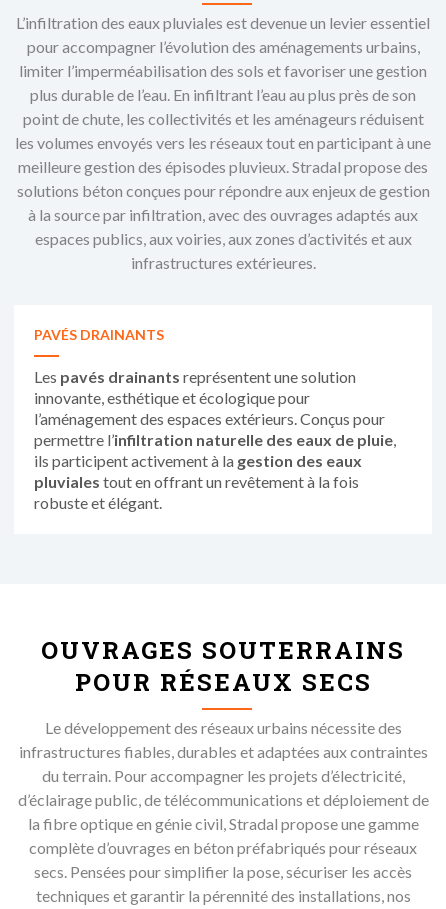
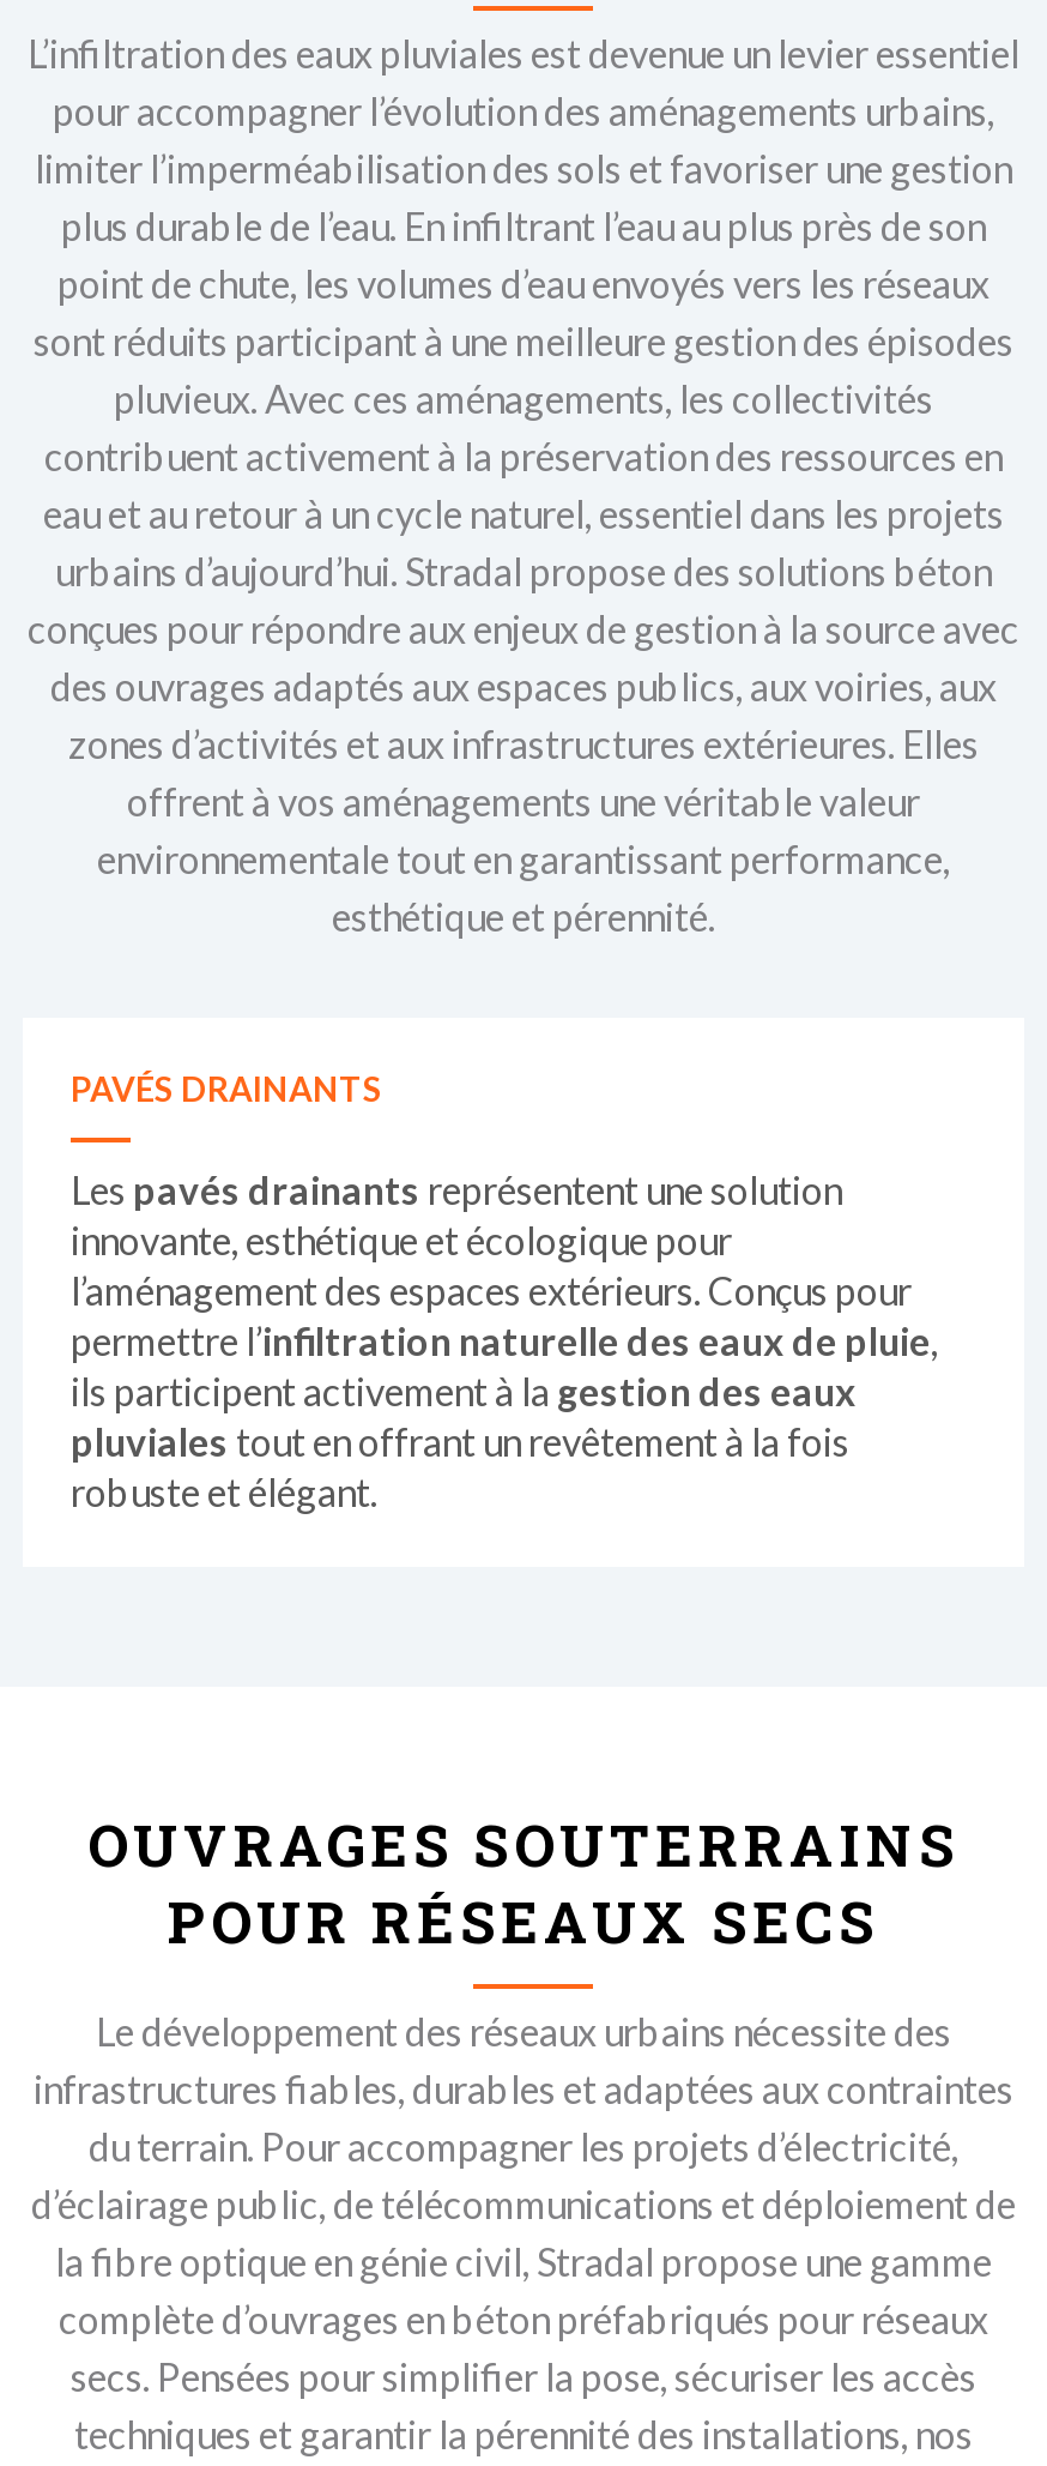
- point de chute, les collectivités et les aménageurs réduisent
- les volumes envoyés vers les réseaux tout en participant à une
- meilleure gestion des épisodes pluvieux. Stradal propose des
- solutions béton conçues pour répondre aux enjeux de gestion
- à la source par infiltration, avec des ouvrages adaptés aux
- espaces publics, aux voiries, aux zones d’activités et aux
- infrastructures extérieures.
+ point de chute, les volumes d’eau envoyés vers les réseaux
+ sont réduits participant à une meilleure gestion des épisodes
+ pluvieux. Avec ces aménagements, les collectivités
+ contribuent activement à la préservation des ressources en
+ eau et au retour à un cycle naturel, essentiel dans les projets
+ urbains d’aujourd’hui. Stradal propose des solutions béton
+ conçues pour répondre aux enjeux de gestion à la source avec
+ des ouvrages adaptés aux espaces publics, aux voiries, aux
+ zones d’activités et aux infrastructures extérieures. Elles
+ offrent à vos aménagements une véritable valeur
+ environnementale tout en garantissant performance,
+ esthétique et pérennité.
